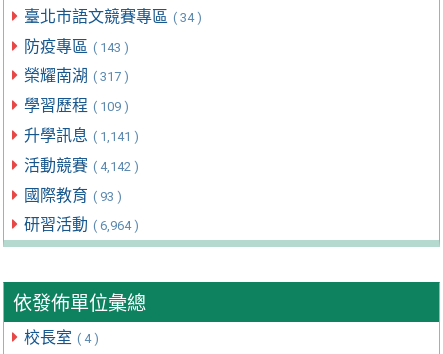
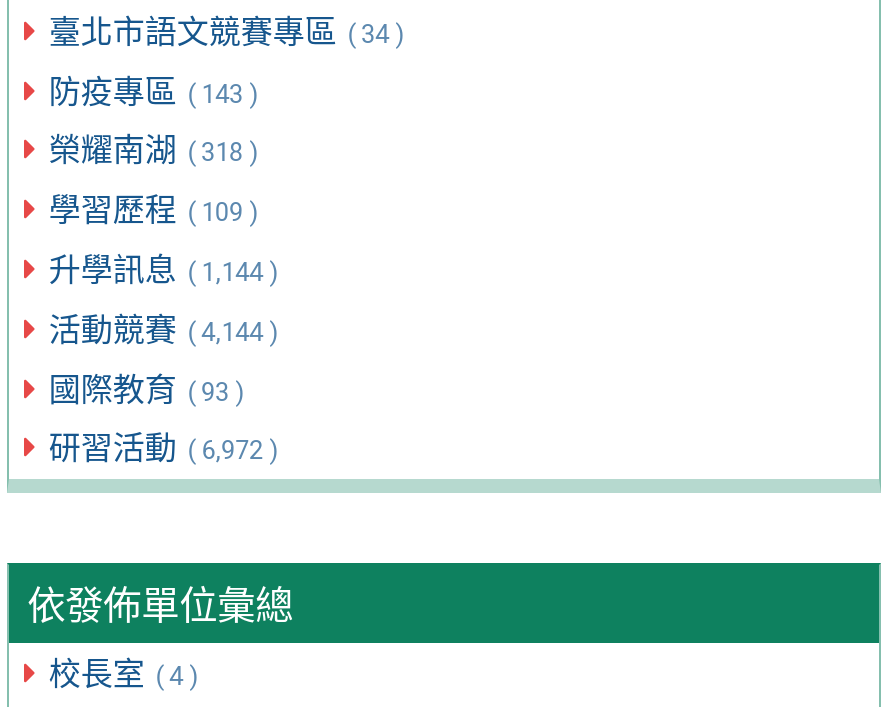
- 榮耀南湖 ( 317 )
+ 榮耀南湖 ( 318 )

- 升學訊息 ( 1,141 )
+ 升學訊息 ( 1,144 )

- 活動競賽 ( 4,142 )
+ 活動競賽 ( 4,144 )

- 研習活動 ( 6,964 )
+ 研習活動 ( 6,972 )
